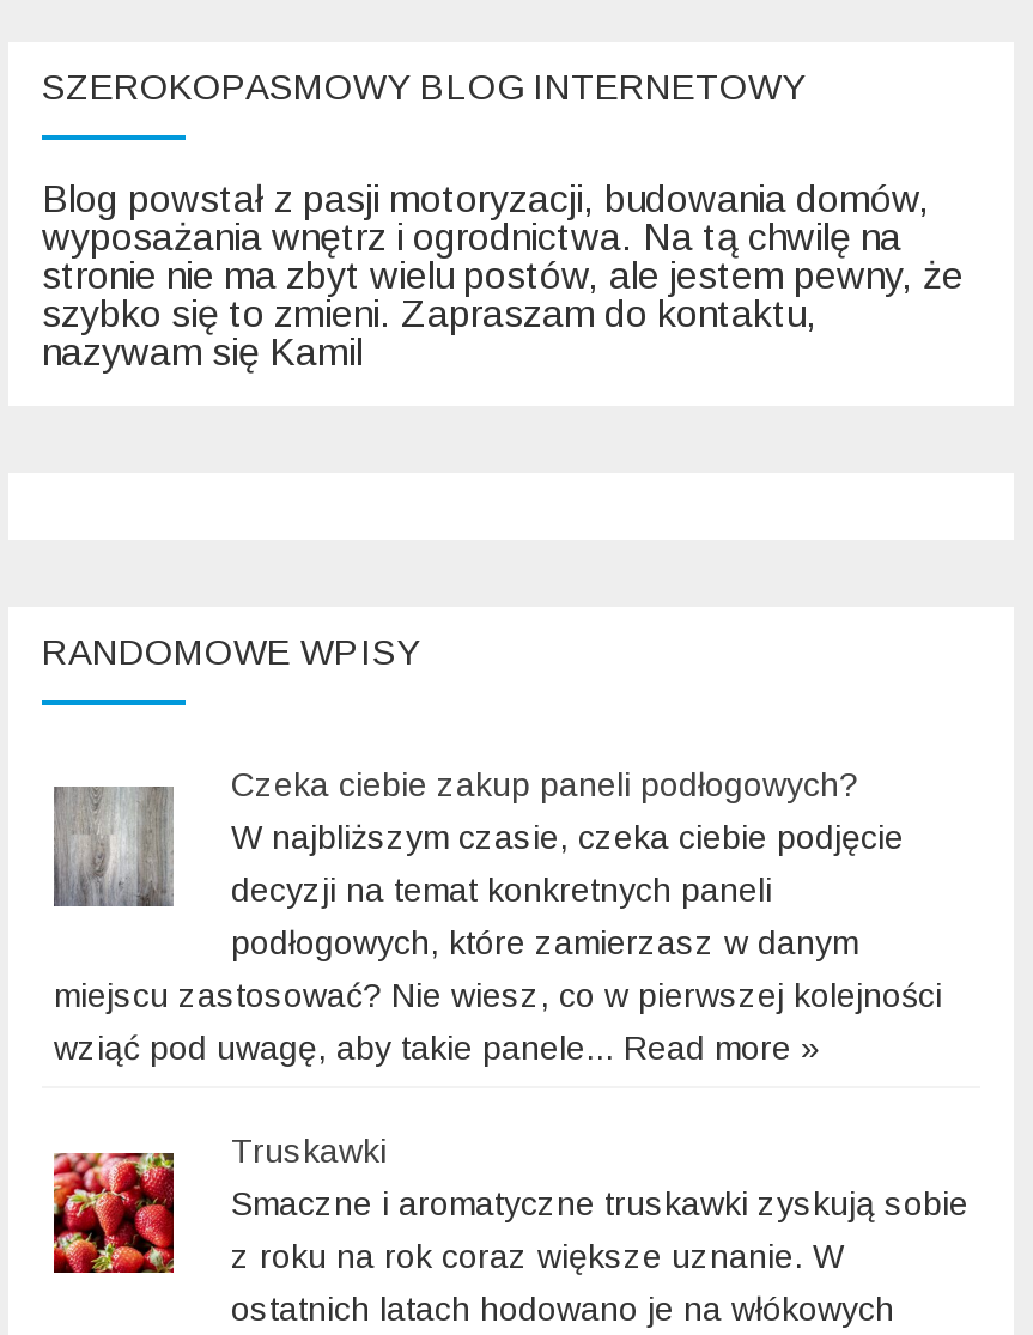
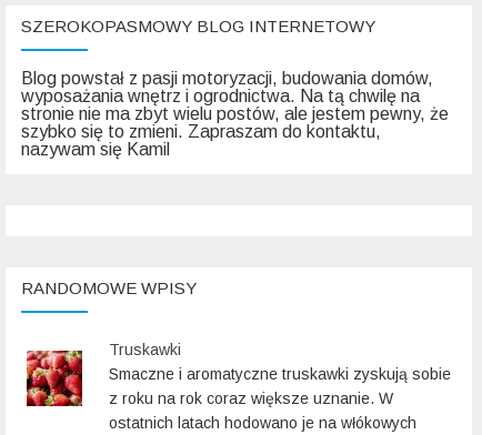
- [image]
- Czeka ciebie zakup paneli podłogowych?
- W najbliższym czasie, czeka ciebie podjęcie
- decyzji na temat konkretnych paneli
- podłogowych, które zamierzasz w danym
- miejscu zastosować? Nie wiesz, co w pierwszej kolejności
- wziąć pod uwagę, aby takie panele... Read more »
